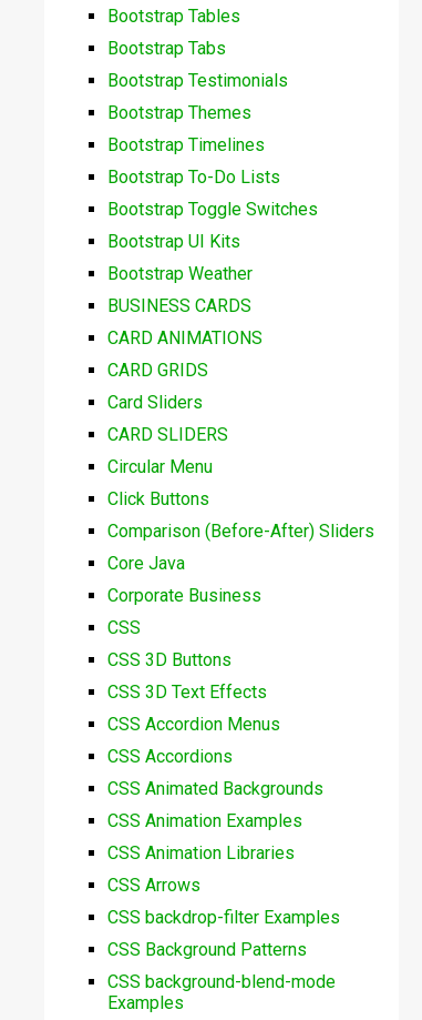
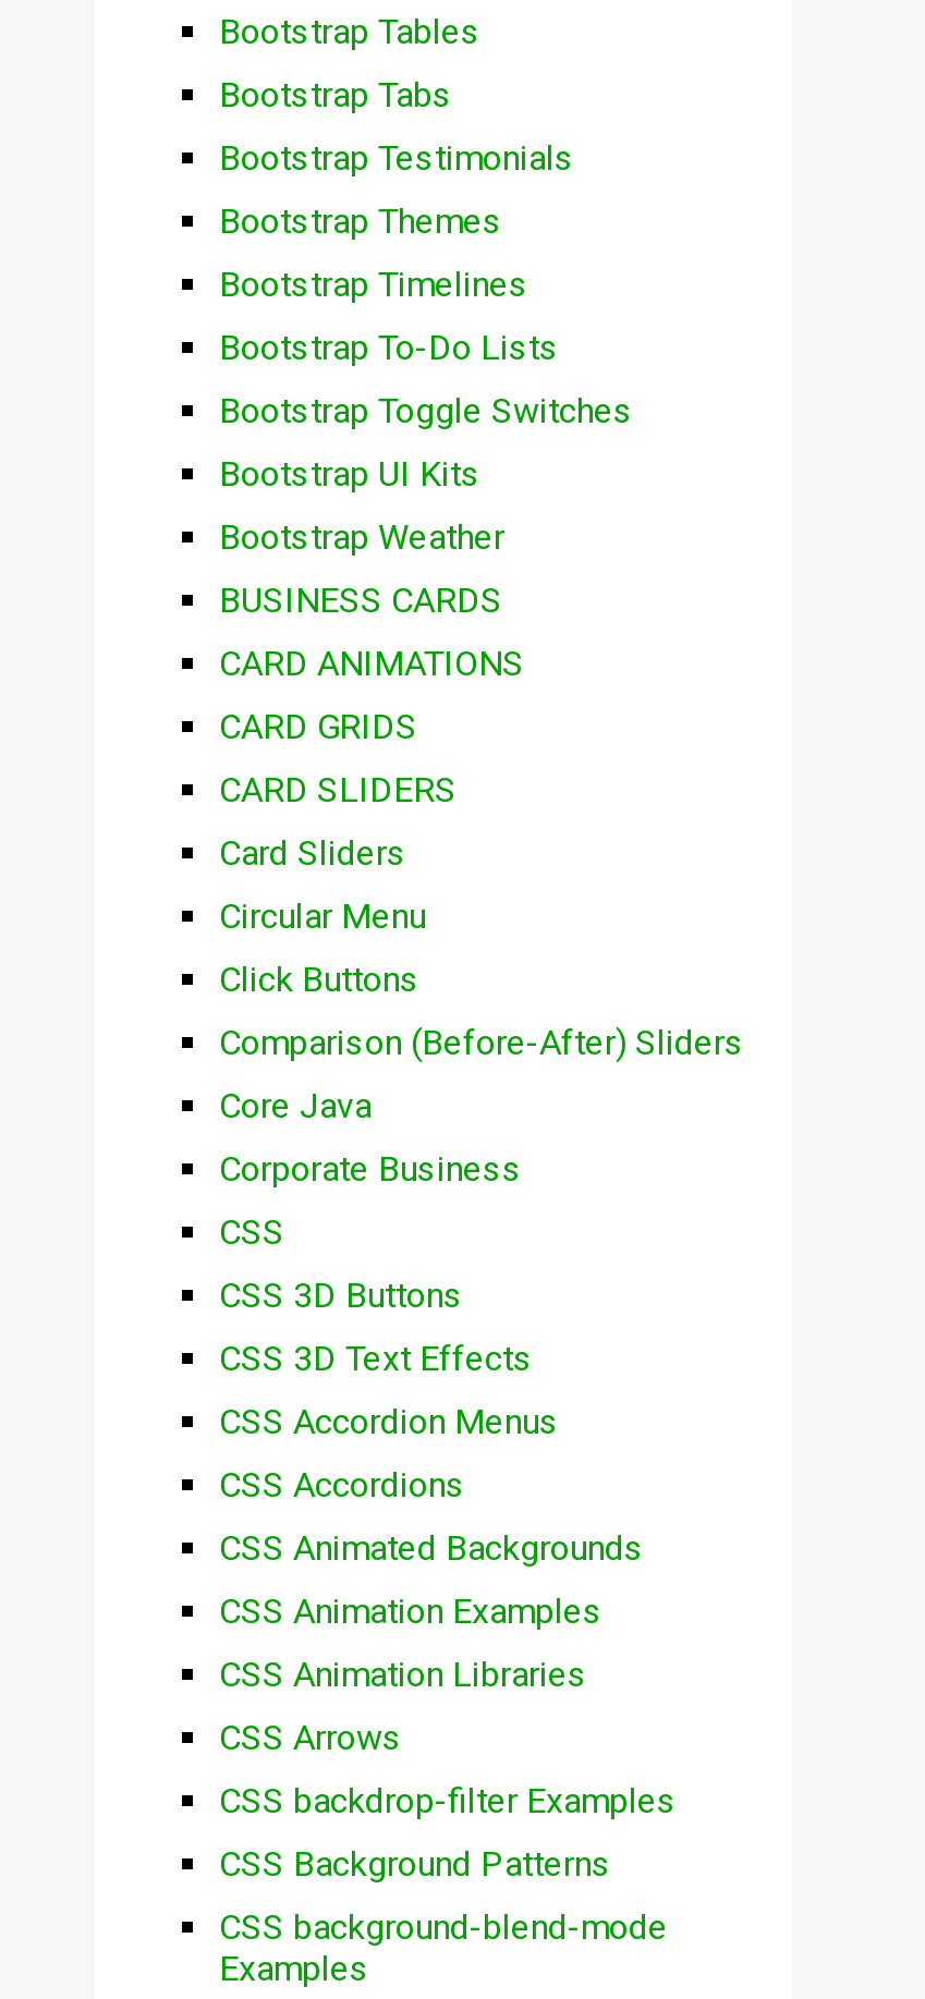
moved down: Card Sliders

moved up: CARD SLIDERS
